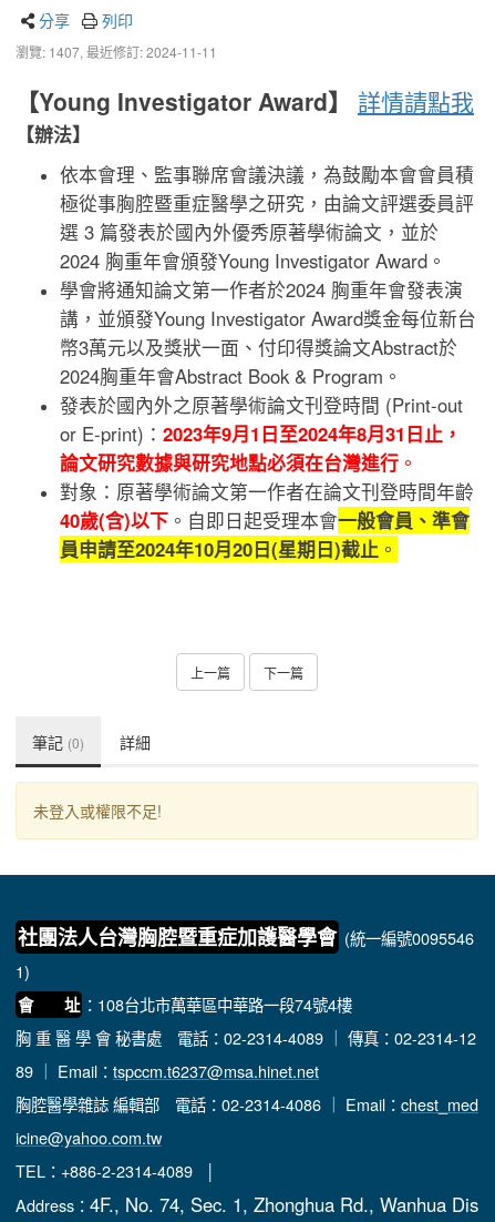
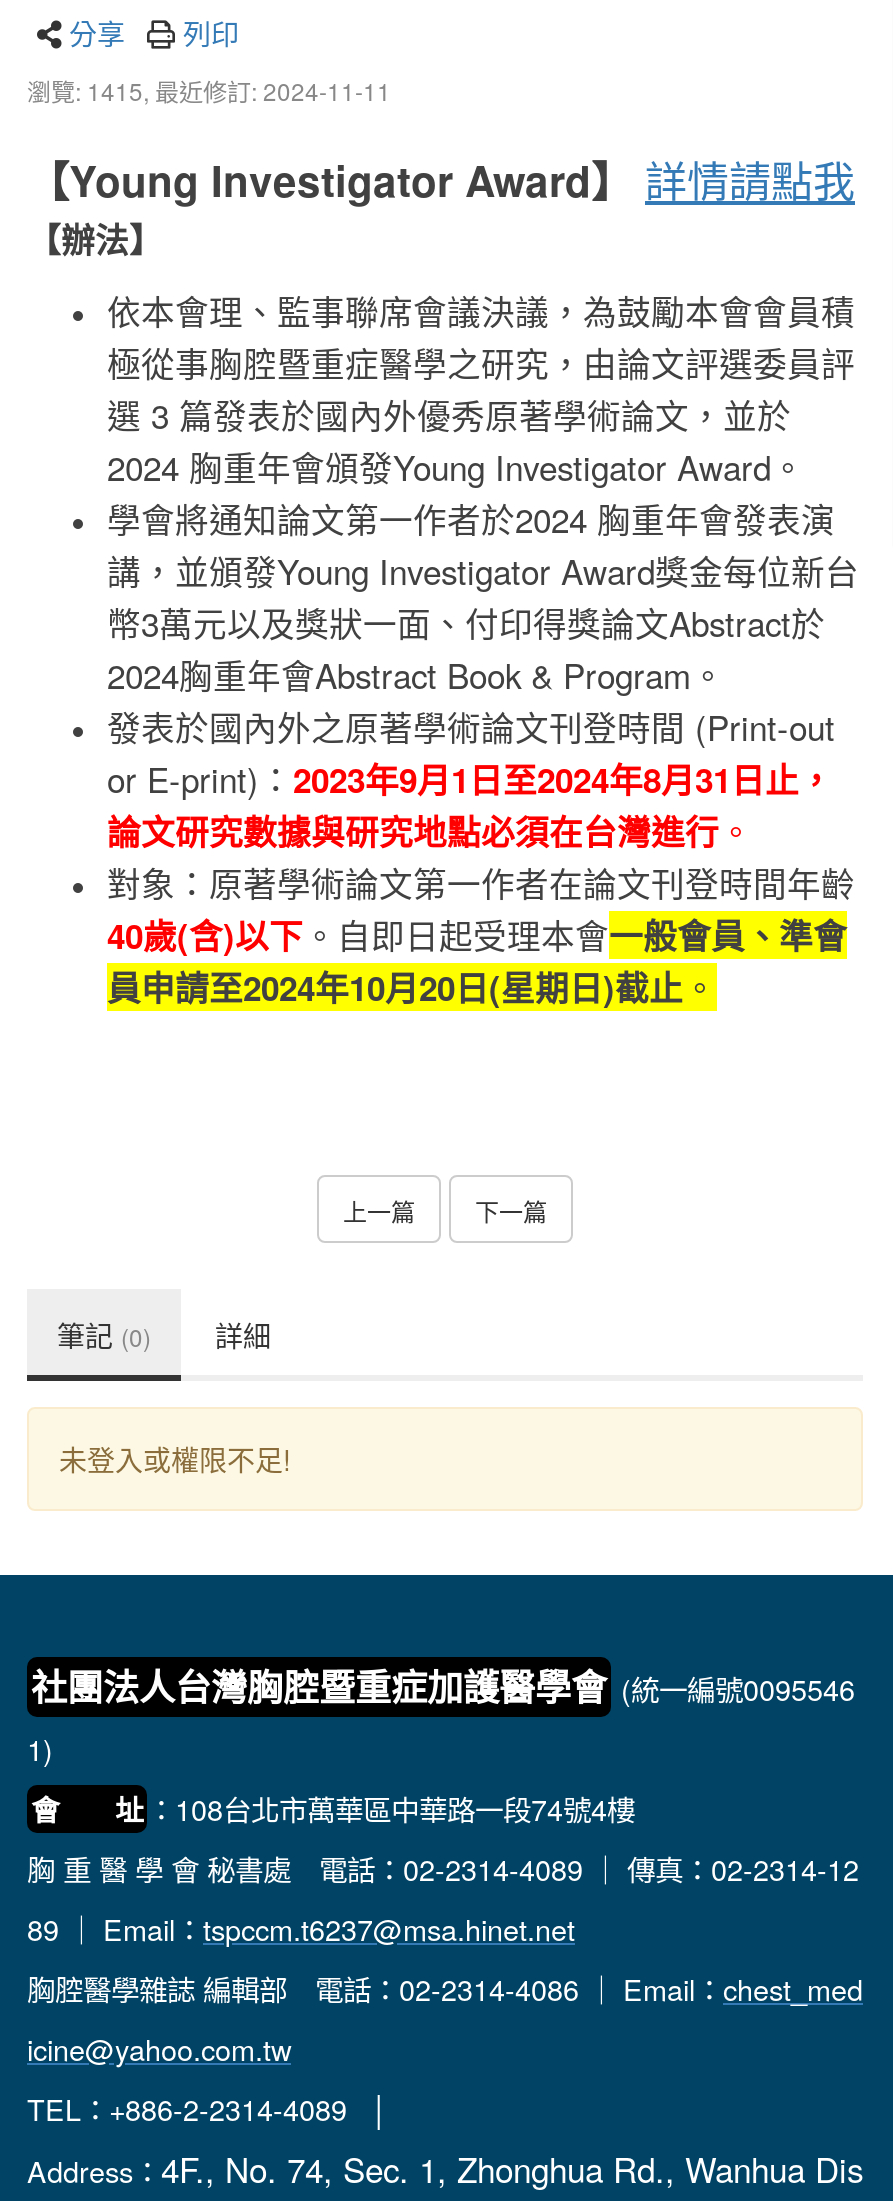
- 瀏覽: 1407,最近修訂: 2024-11-11
+ 瀏覽: 1415,最近修訂: 2024-11-11
